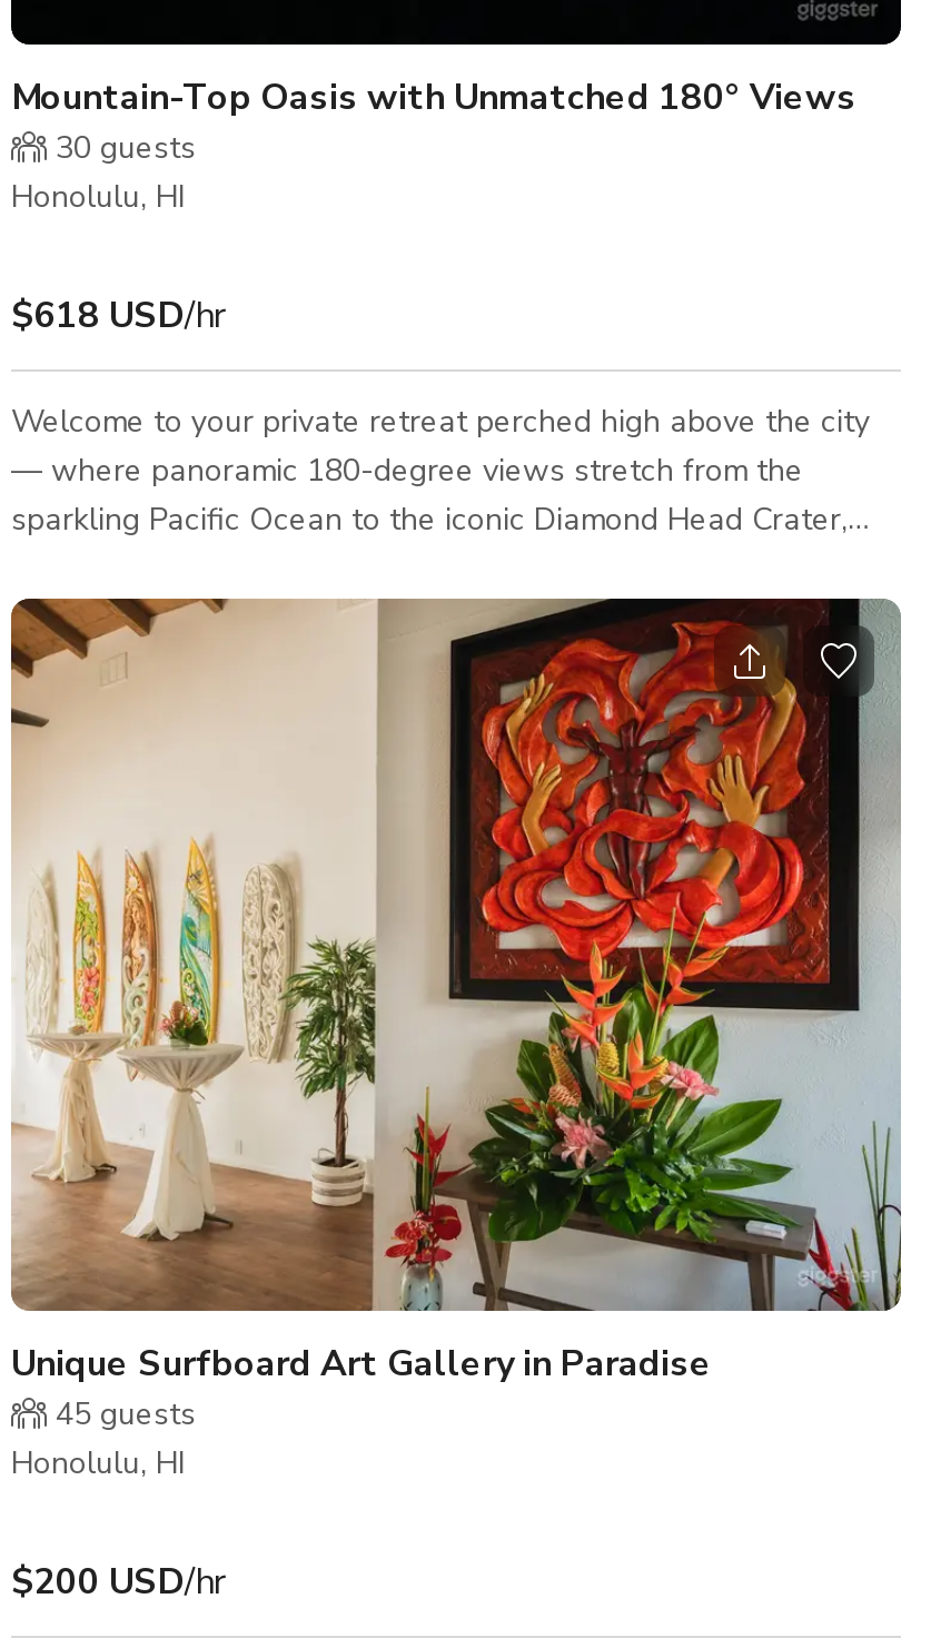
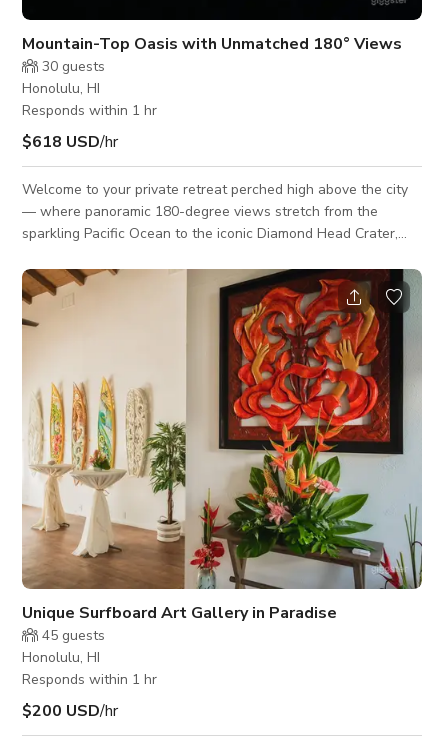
+ Responds within 1 hr

+ Responds within 1 hr
